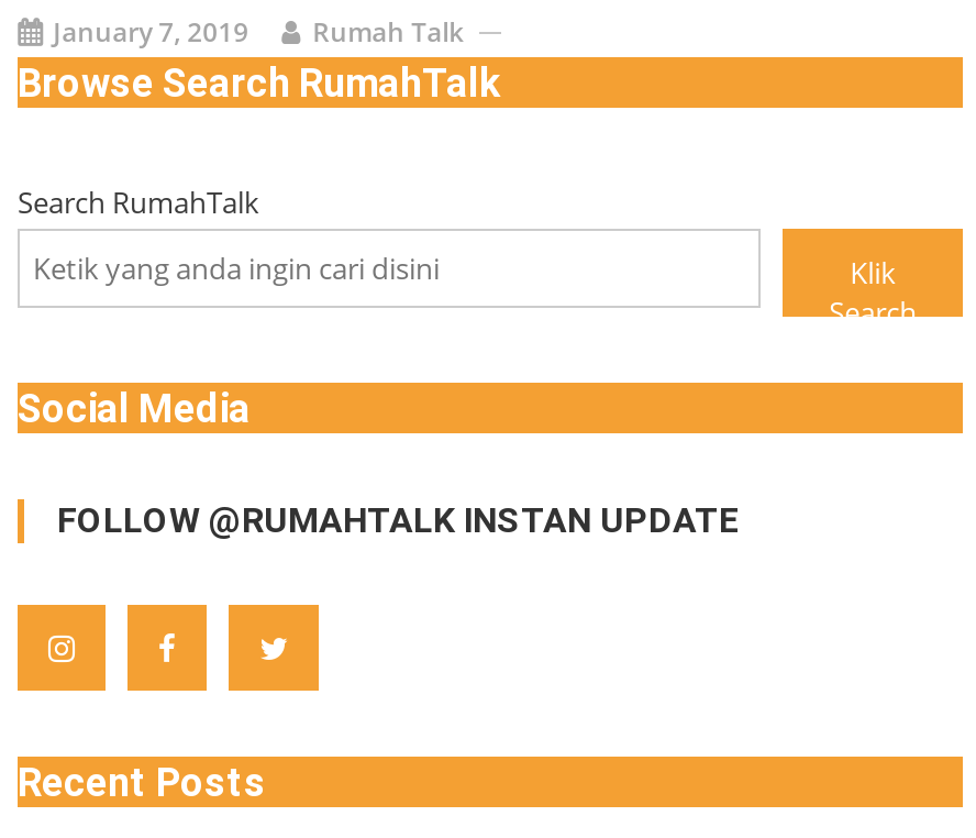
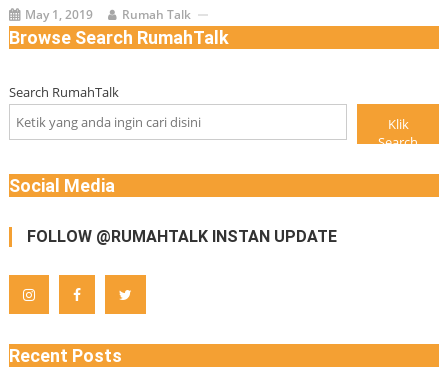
- January 7, 2019 Rumah Talk
+ May 1, 2019 Rumah Talk
